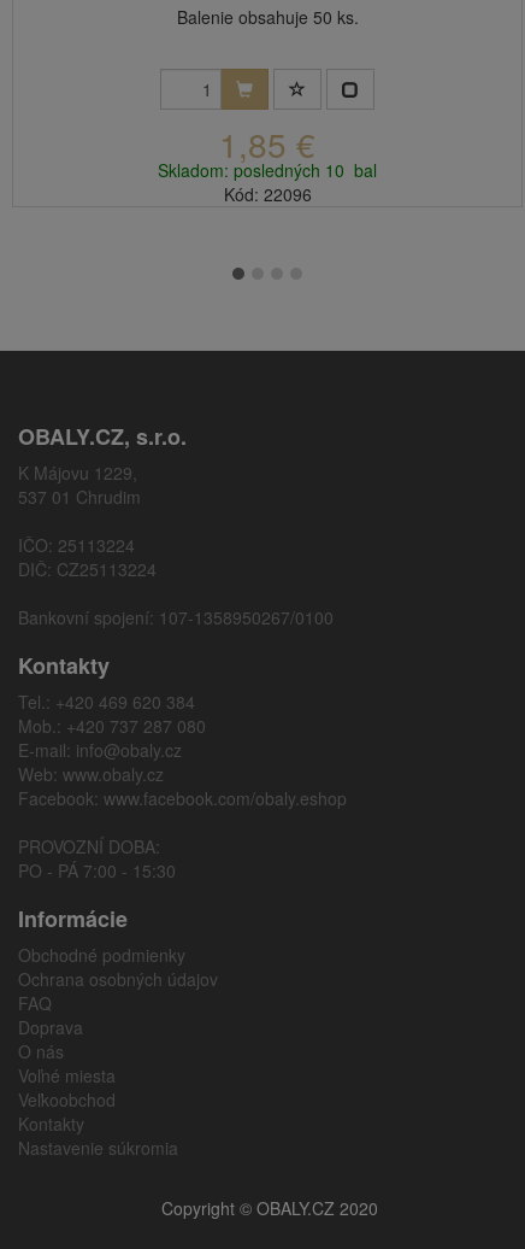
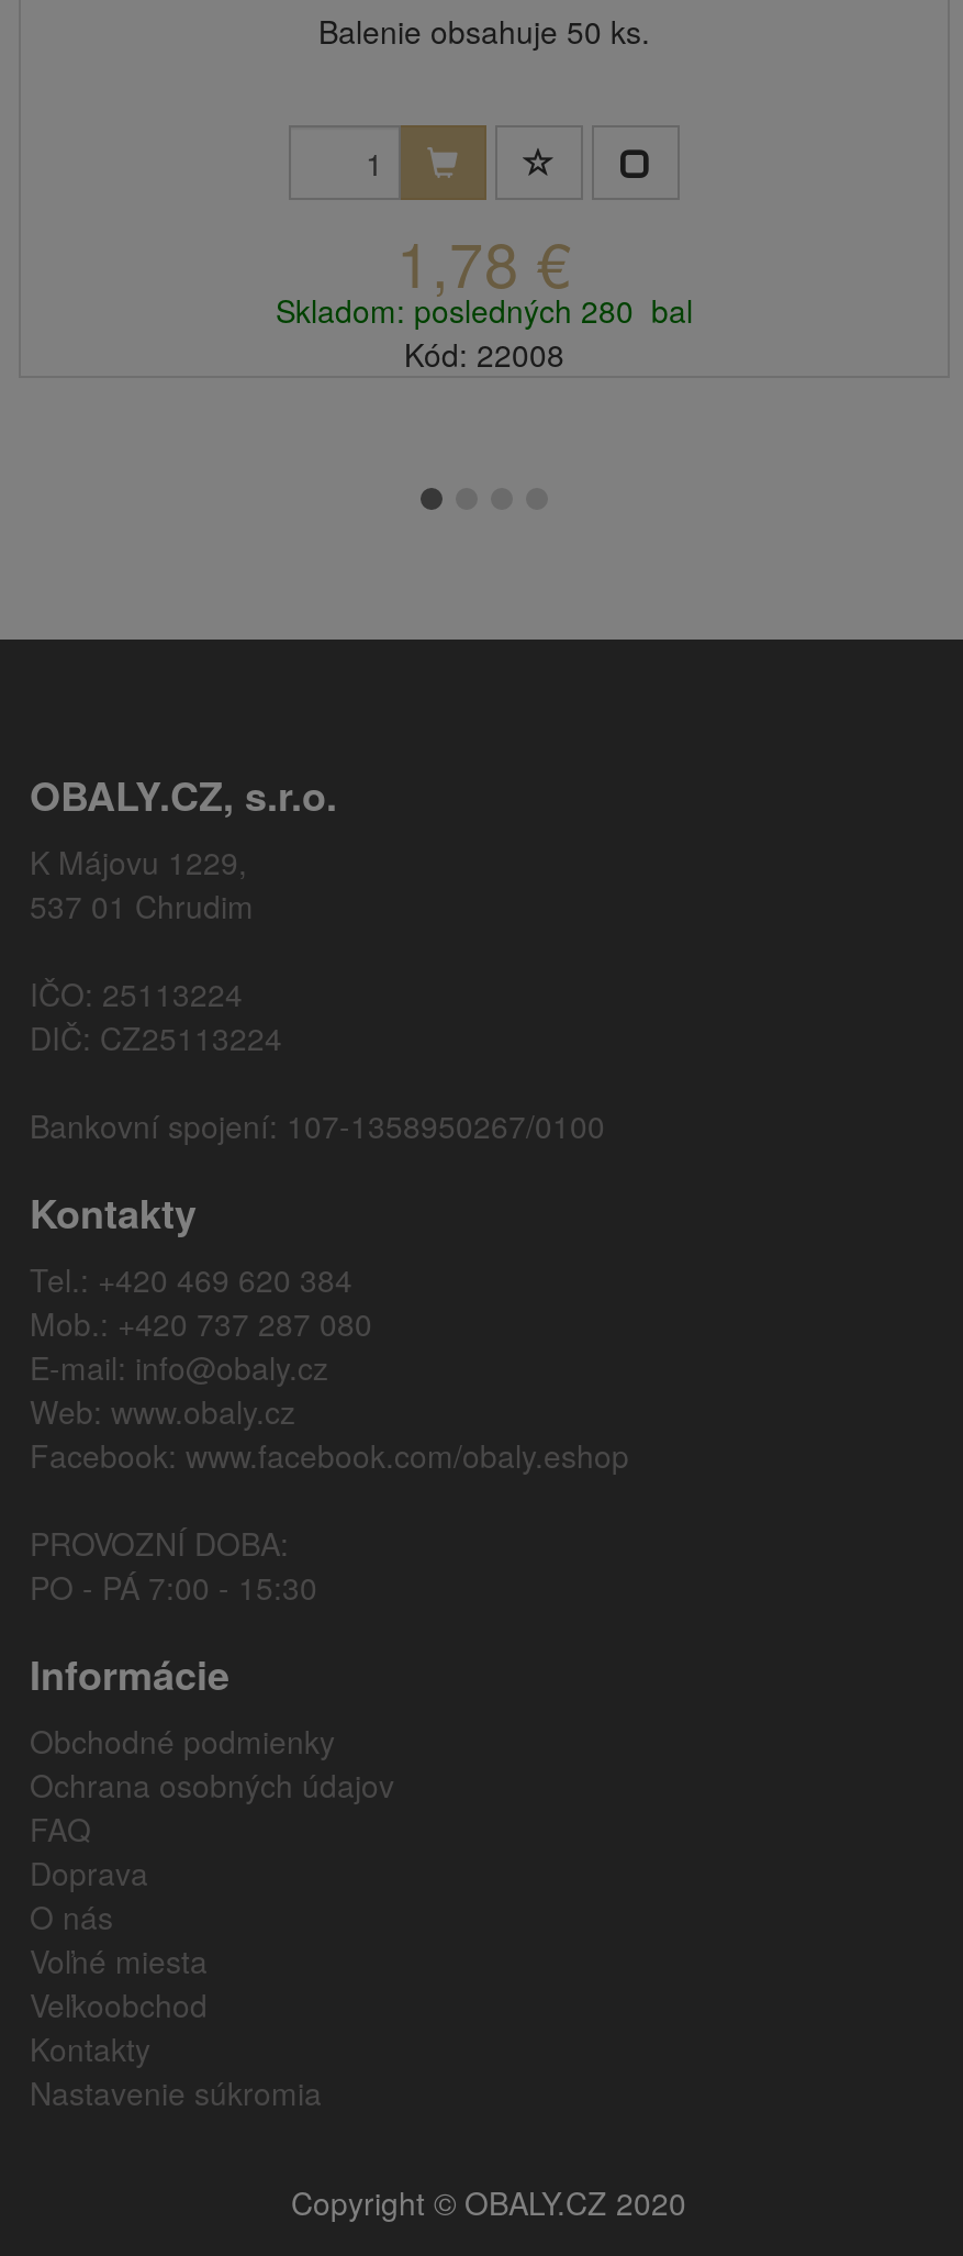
- 1,85 €
+ 1,78 €

- Skladom: posledných 10 bal
+ Skladom: posledných 280 bal

- Kód: 22096
+ Kód: 22008
